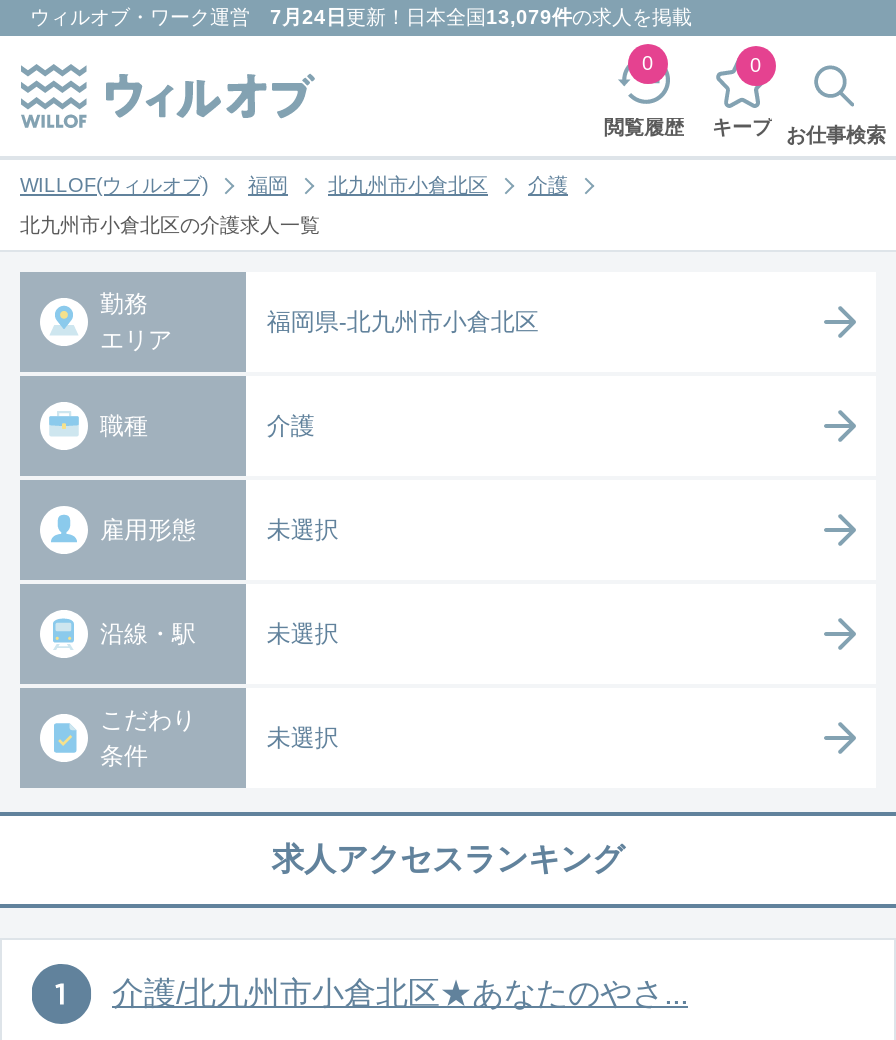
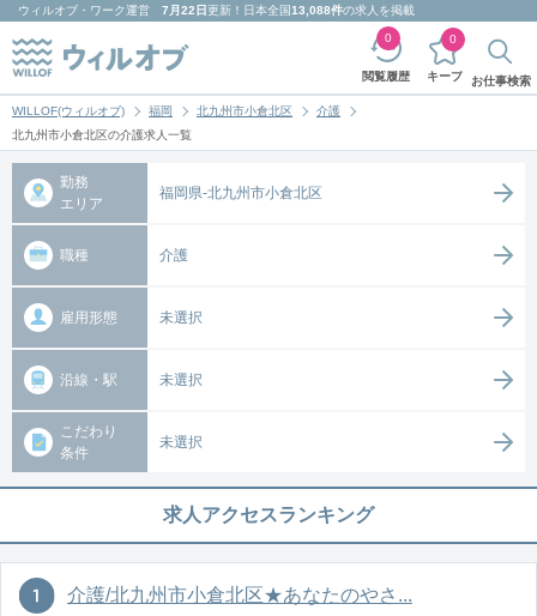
- ウィルオブ・ワーク運営7月24日更新！日本全国13,079件の求人を掲載
+ ウィルオブ・ワーク運営7月22日更新！日本全国13,088件の求人を掲載
